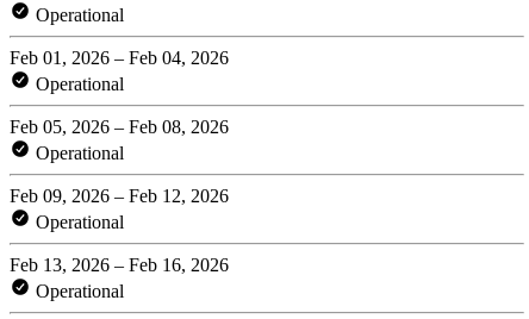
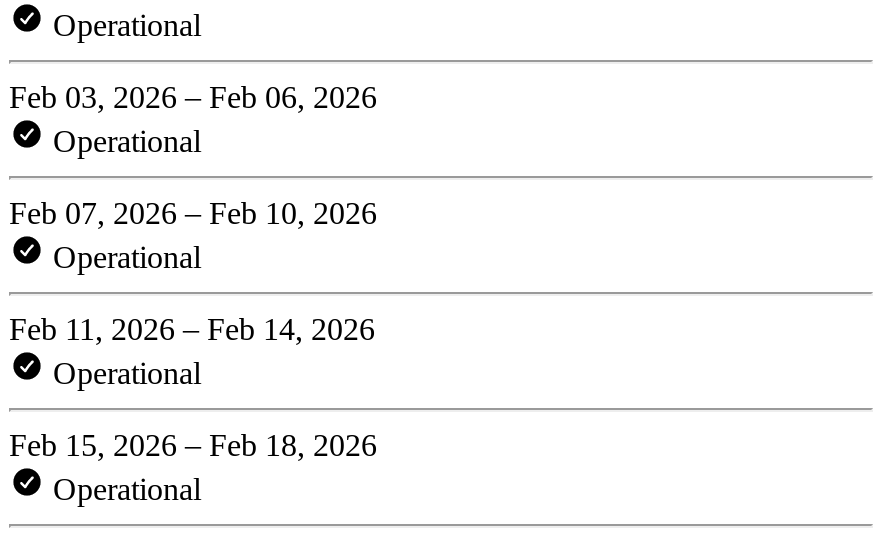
- Feb 01, 2026 – Feb 04, 2026
+ Feb 03, 2026 – Feb 06, 2026

- Feb 05, 2026 – Feb 08, 2026
+ Feb 07, 2026 – Feb 10, 2026

- Feb 09, 2026 – Feb 12, 2026
+ Feb 11, 2026 – Feb 14, 2026

- Feb 13, 2026 – Feb 16, 2026
+ Feb 15, 2026 – Feb 18, 2026
